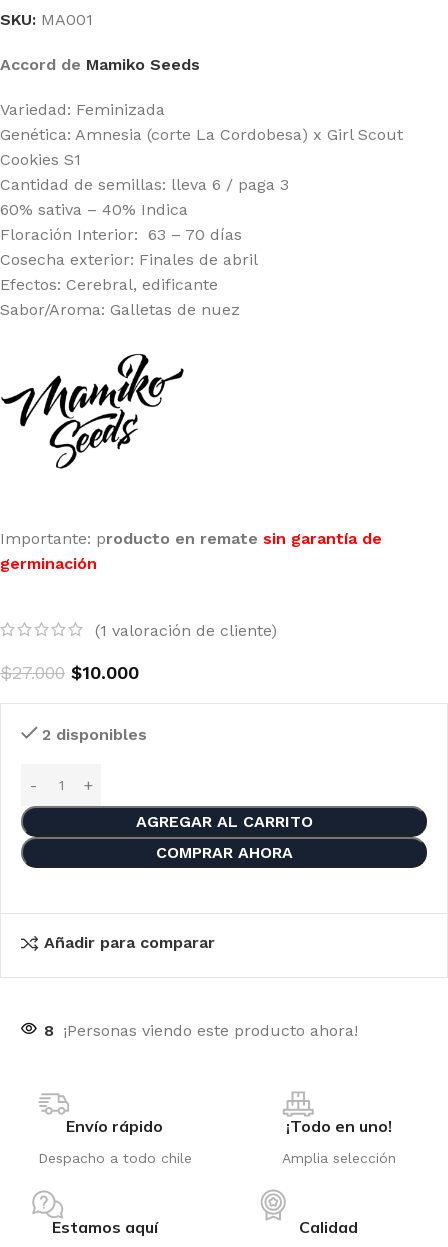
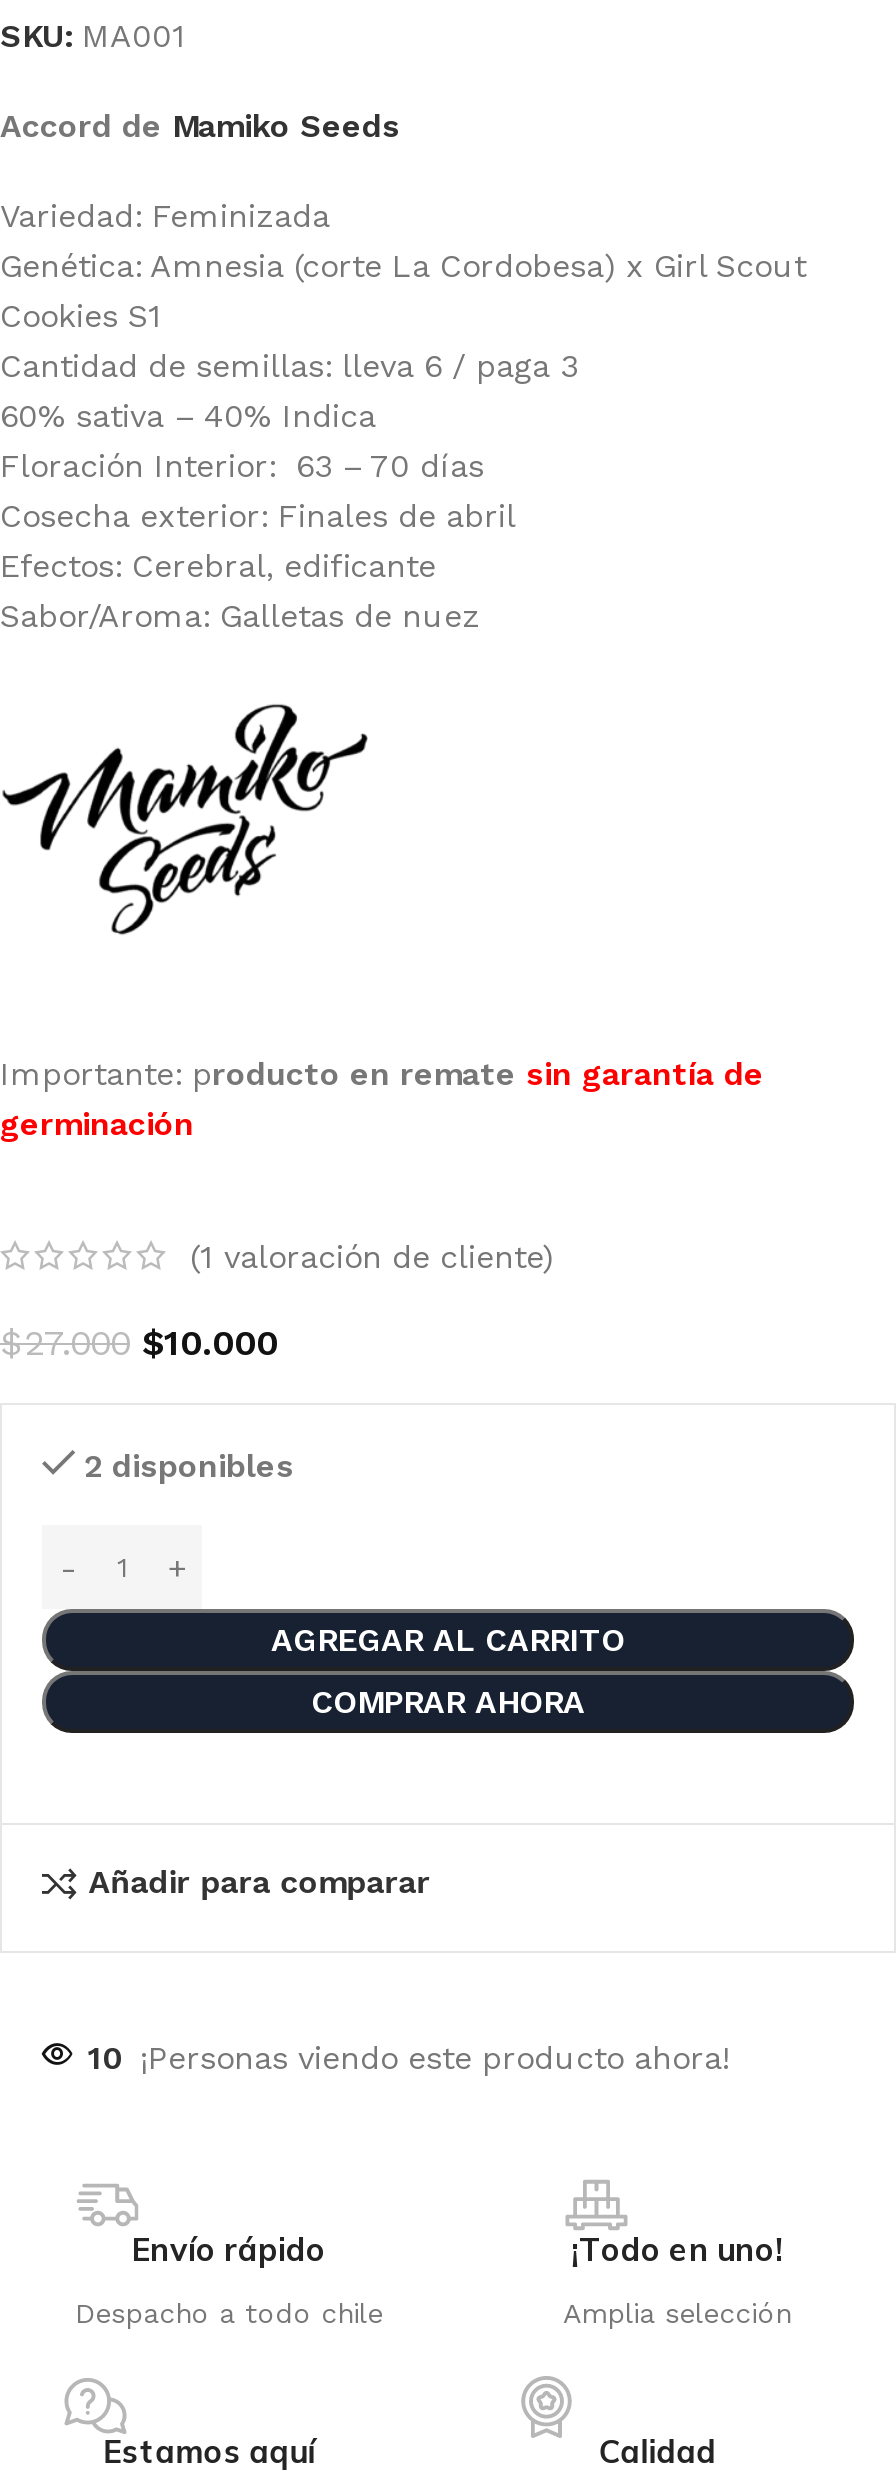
- 8 ¡Personas viendo este producto ahora!
+ 10 ¡Personas viendo este producto ahora!
